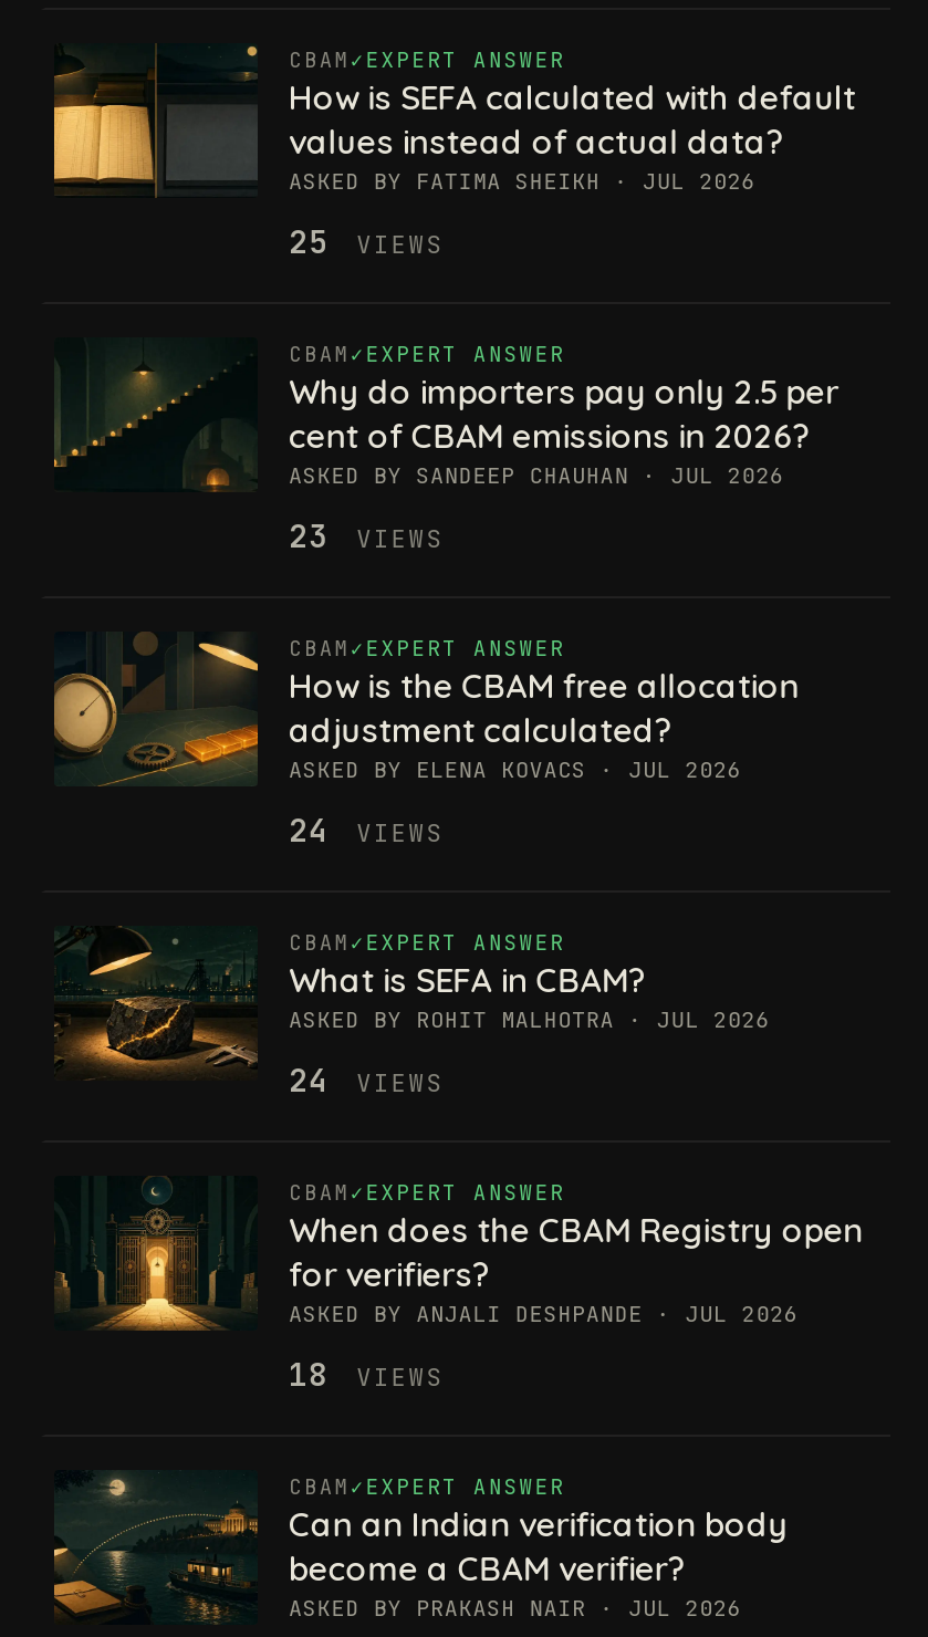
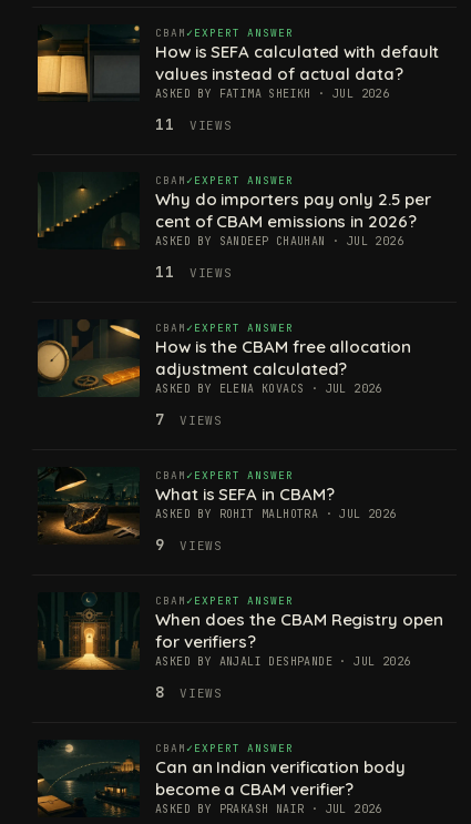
- 25 VIEWS
+ 11 VIEWS

- 23 VIEWS
+ 11 VIEWS

- 24 VIEWS
+ 7 VIEWS

- 24 VIEWS
+ 9 VIEWS

- 18 VIEWS
+ 8 VIEWS
